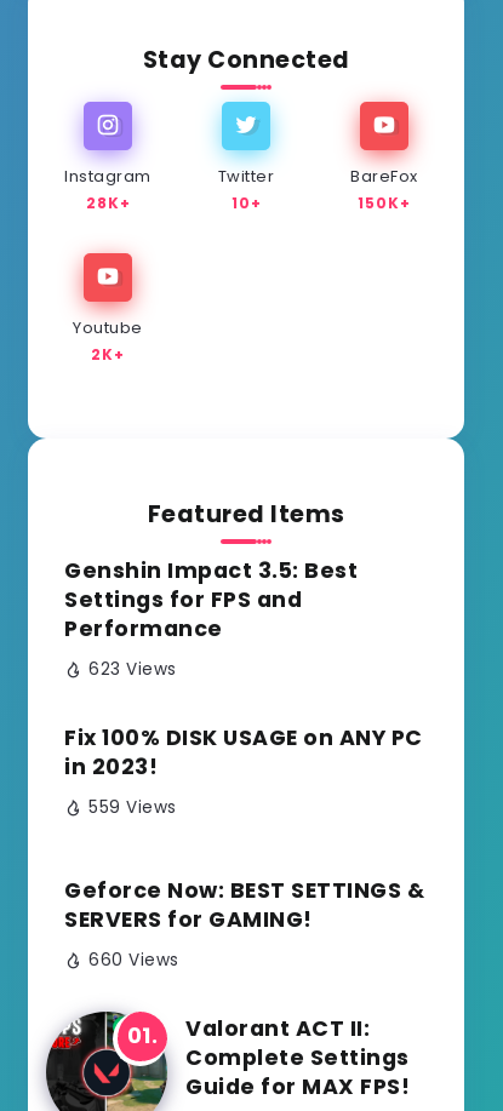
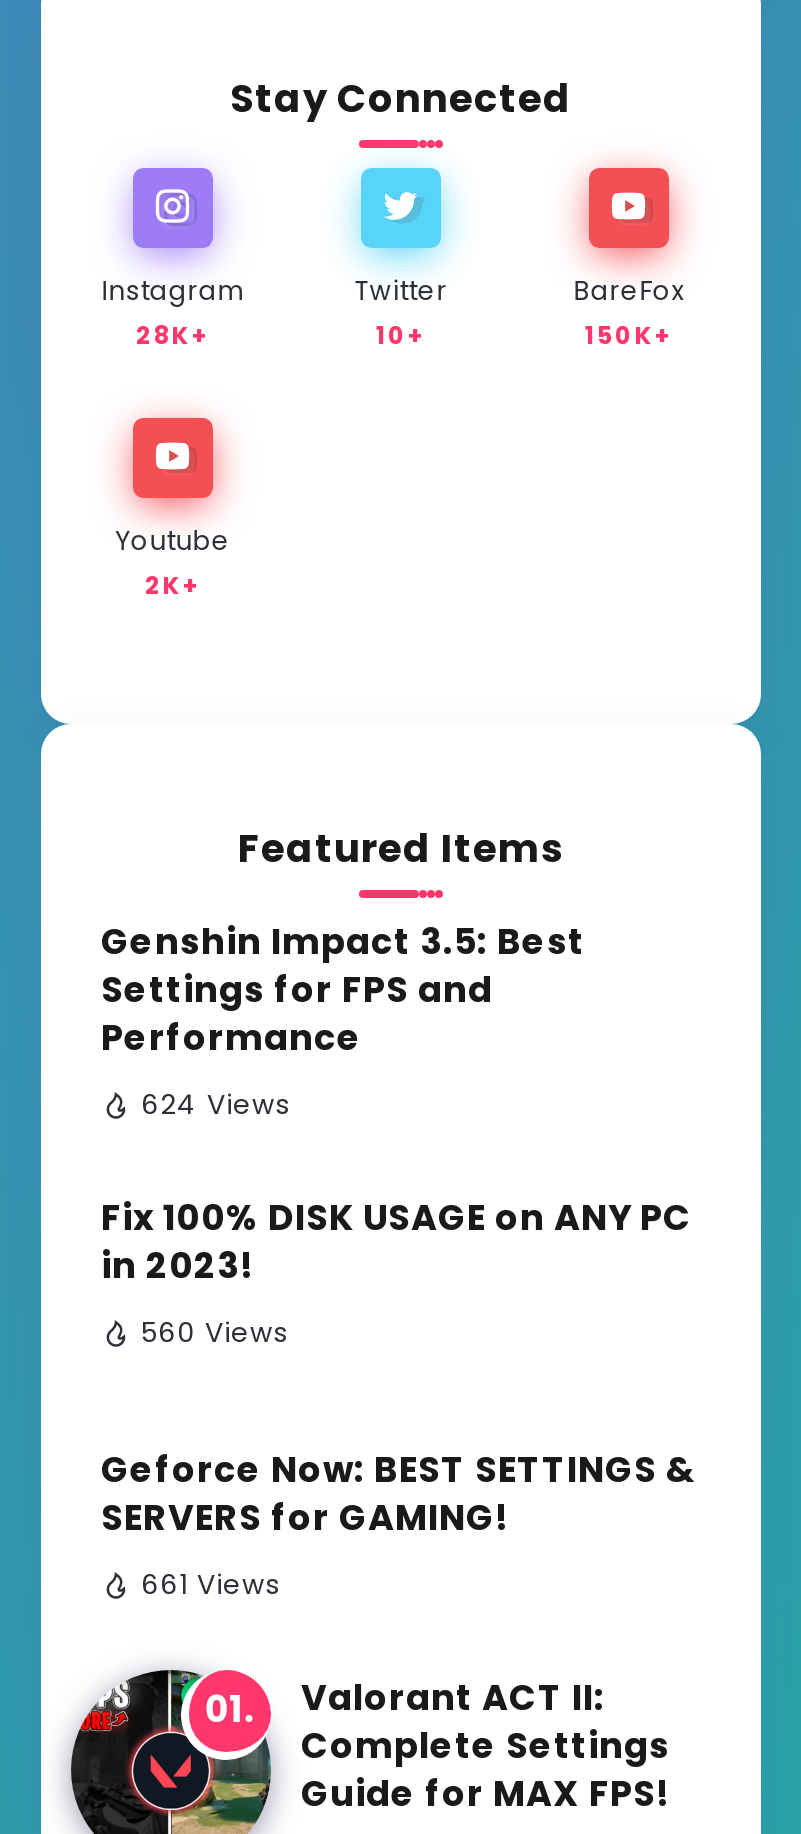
- 623 Views
+ 624 Views

- 559 Views
+ 560 Views

- 660 Views
+ 661 Views
